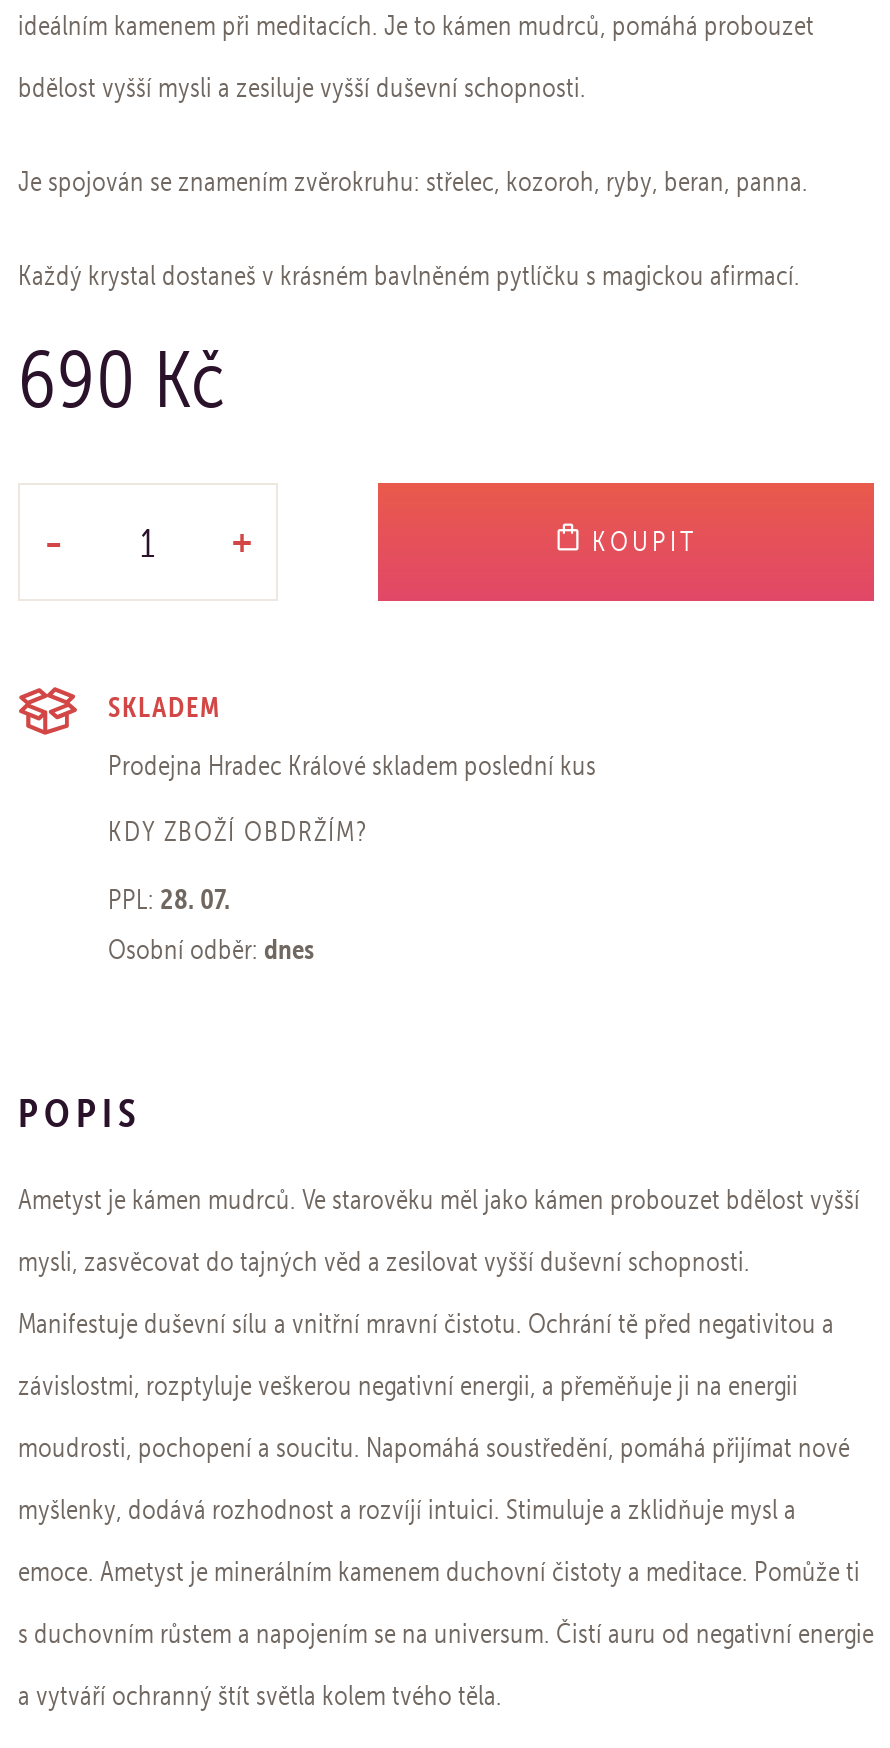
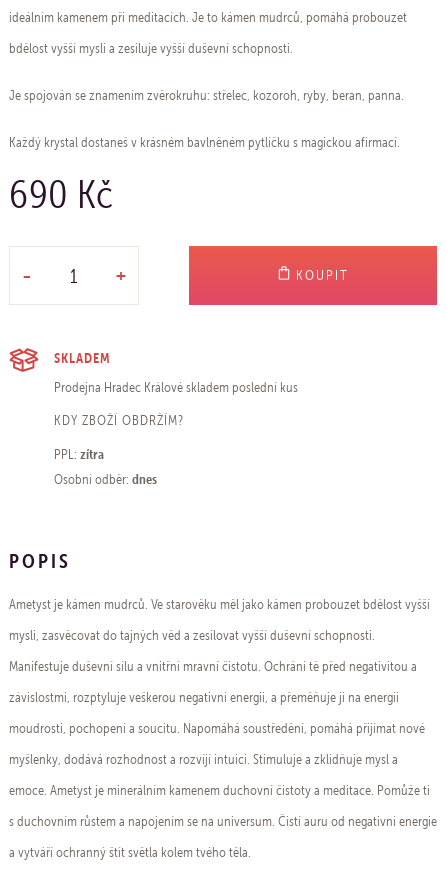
- PPL: 28. 07.
+ PPL: zítra
